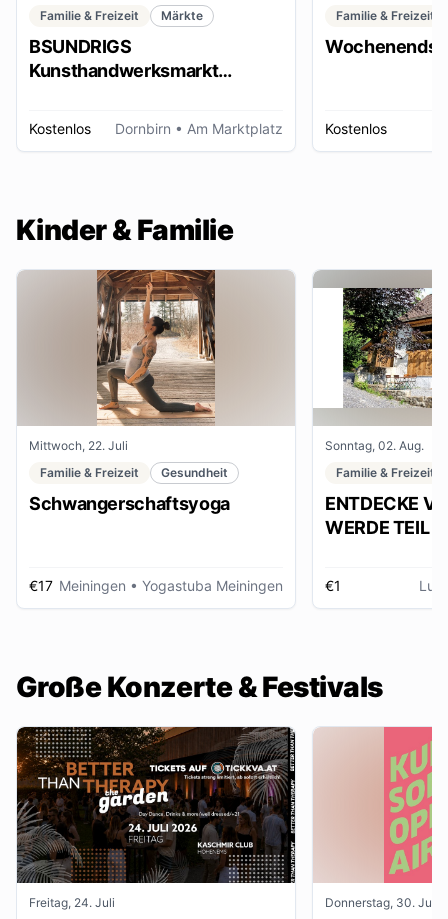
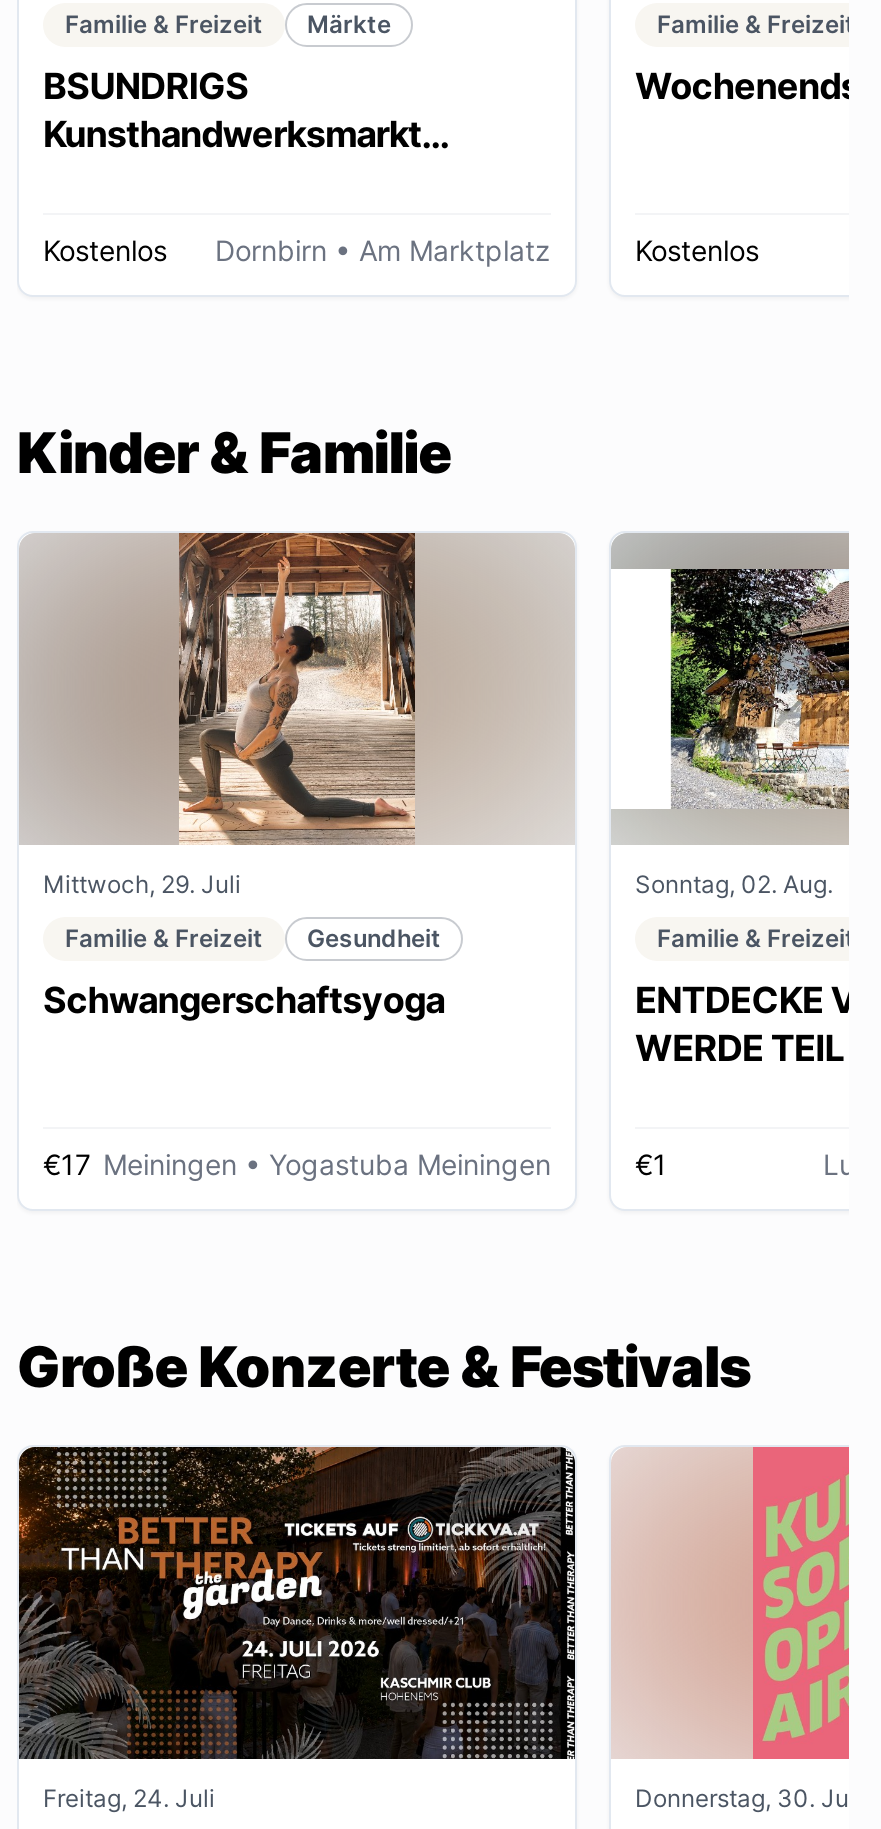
- Mittwoch, 22. Juli
+ Mittwoch, 29. Juli
